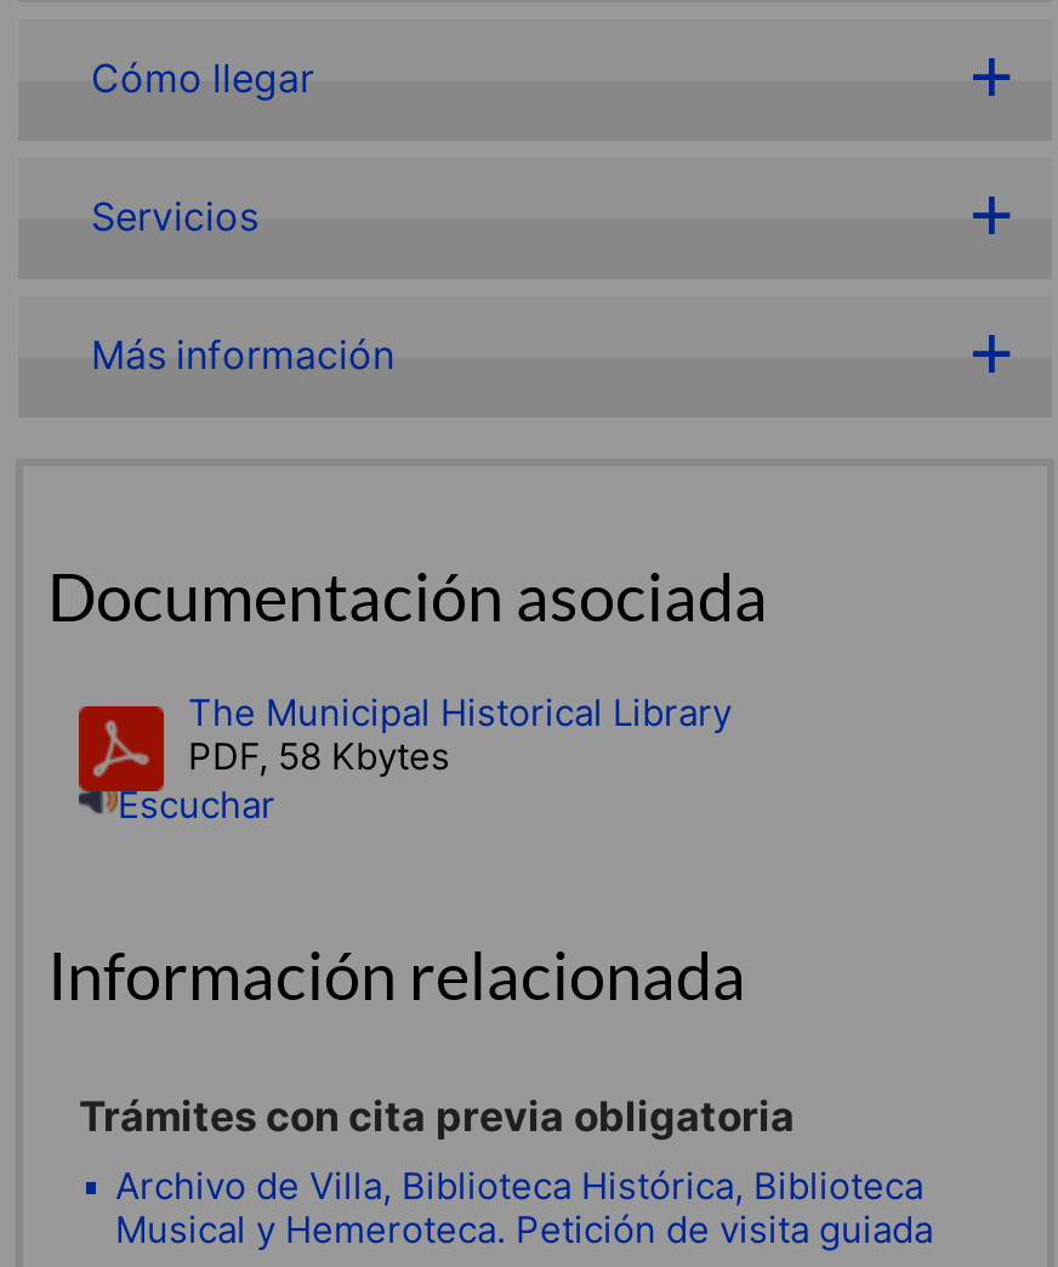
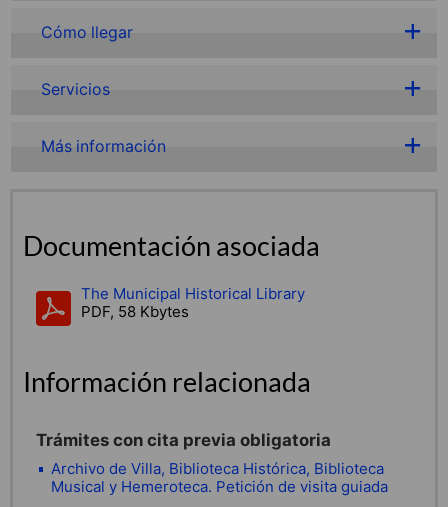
- Escuchar
